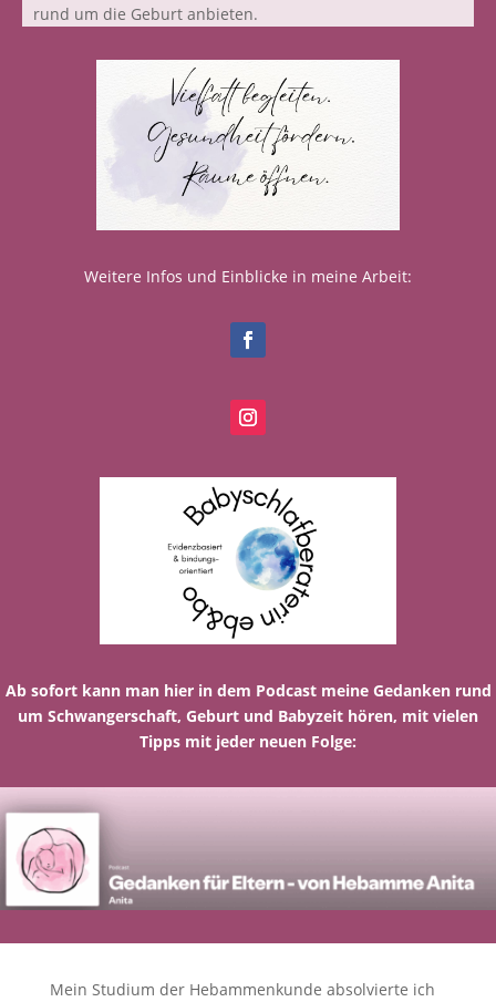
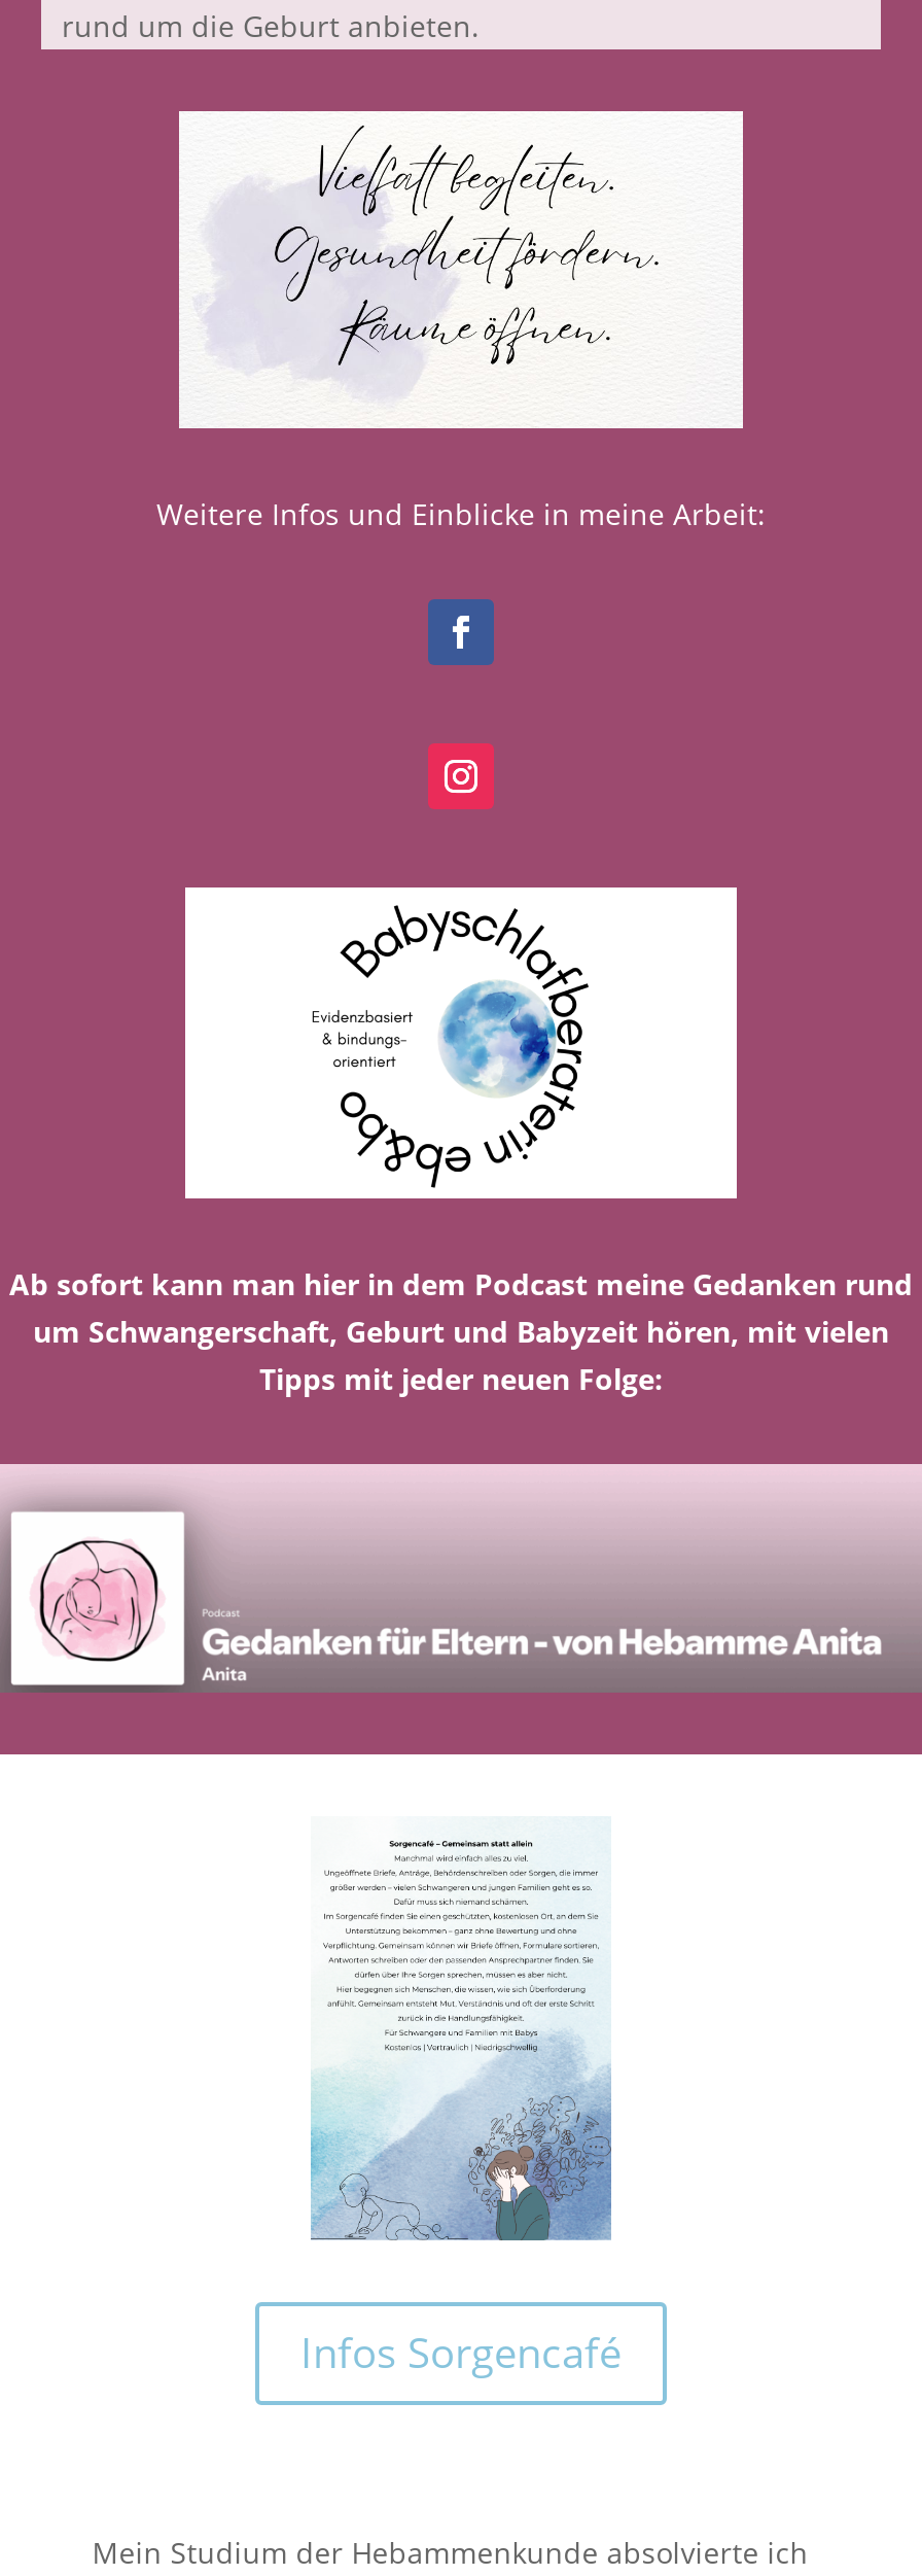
+ [image]
+ Infos Sorgencafé
